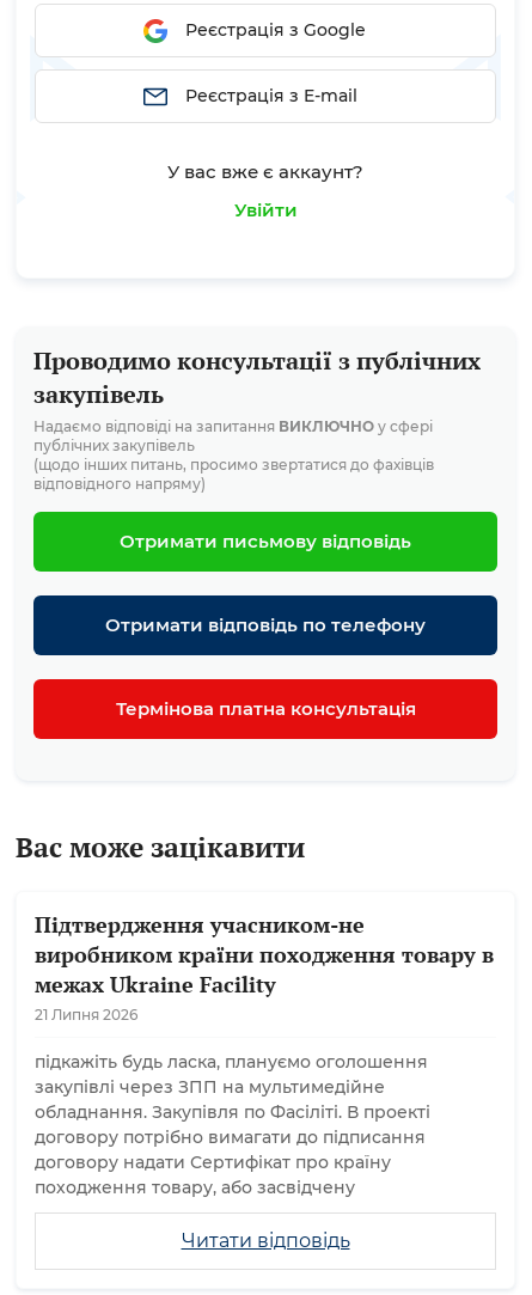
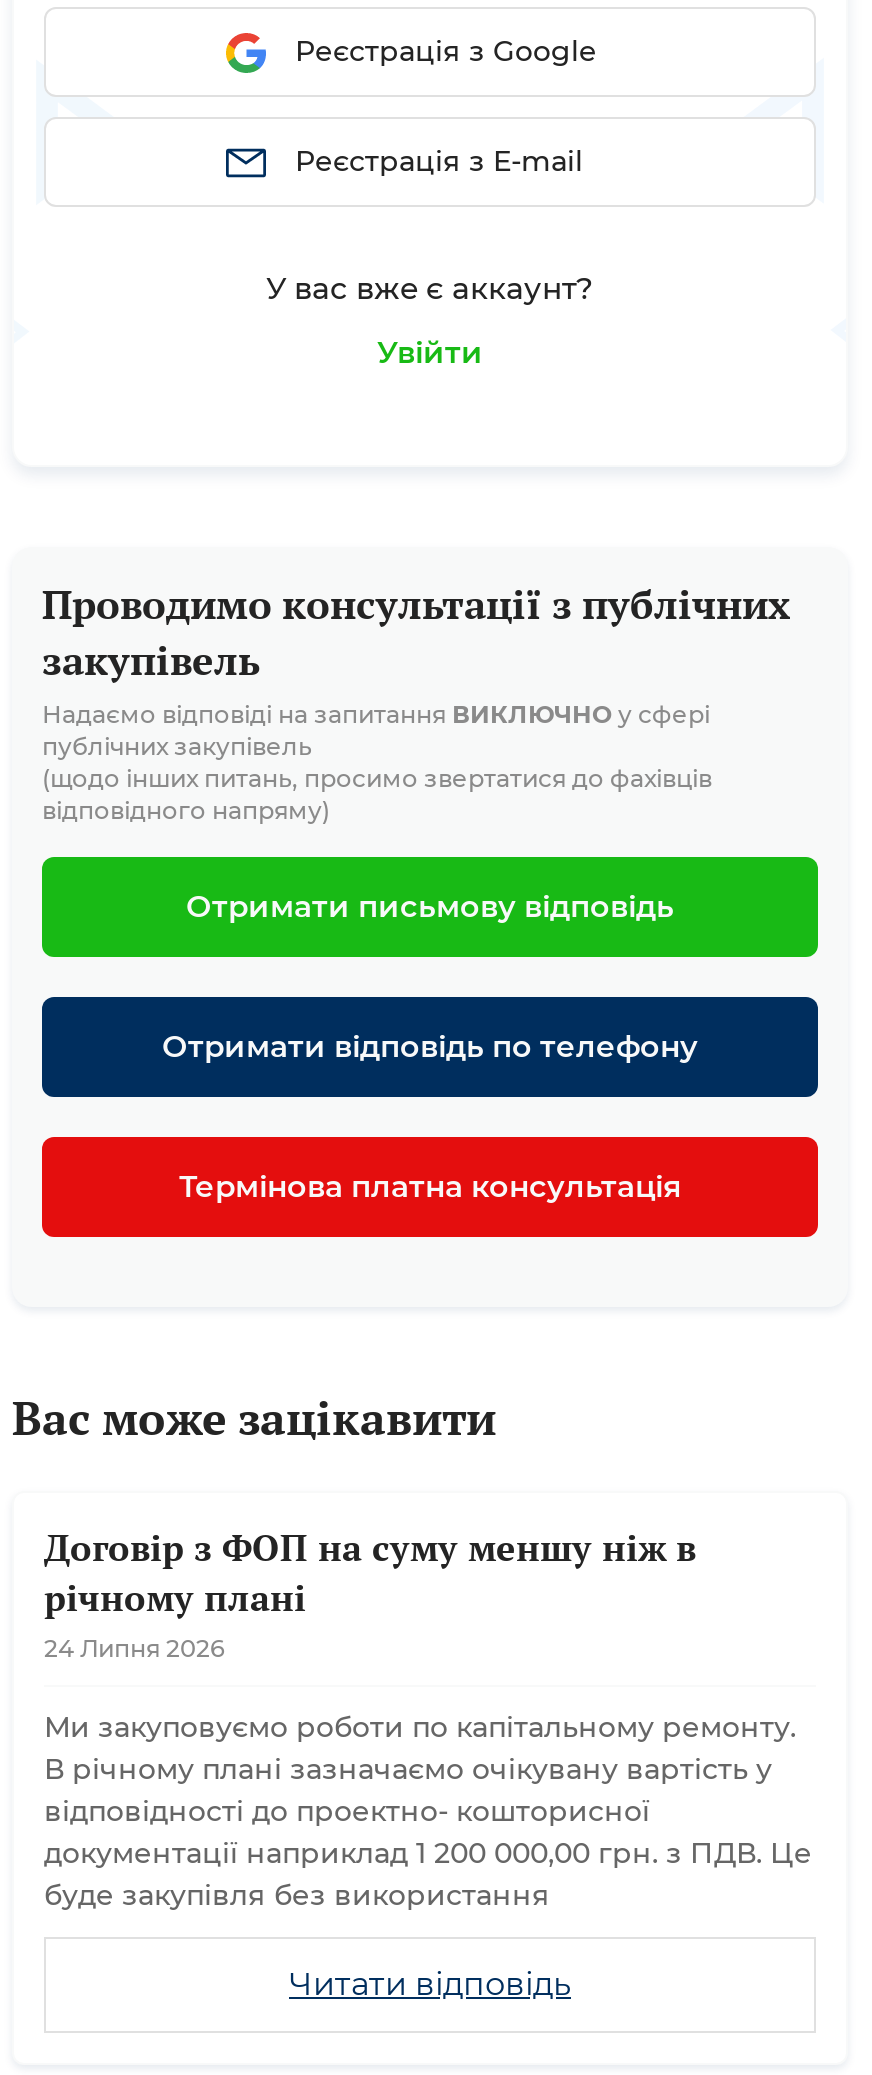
- Підтвердження учасником-не
- виробником країни походження товару в
- межах Ukraine Facility
- 21 Липня 2026
+ Договір з ФОП на суму меншу ніж в
+ річному плані
+ 24 Липня 2026

- підкажіть будь ласка, плануємо оголошення
- закупівлі через ЗПП на мультимедійне
- обладнання. Закупівля по Фасіліті. В проекті
- договору потрібно вимагати до підписання
- договору надати Сертифікат про країну
- походження товару, або засвідчену
+ Ми закуповуємо роботи по капітальному ремонту.
+ В річному плані зазначаємо очікувану вартість у
+ відповідності до проектно- кошторисної
+ документації наприклад 1 200 000,00 грн. з ПДВ. Це
+ буде закупівля без використання
